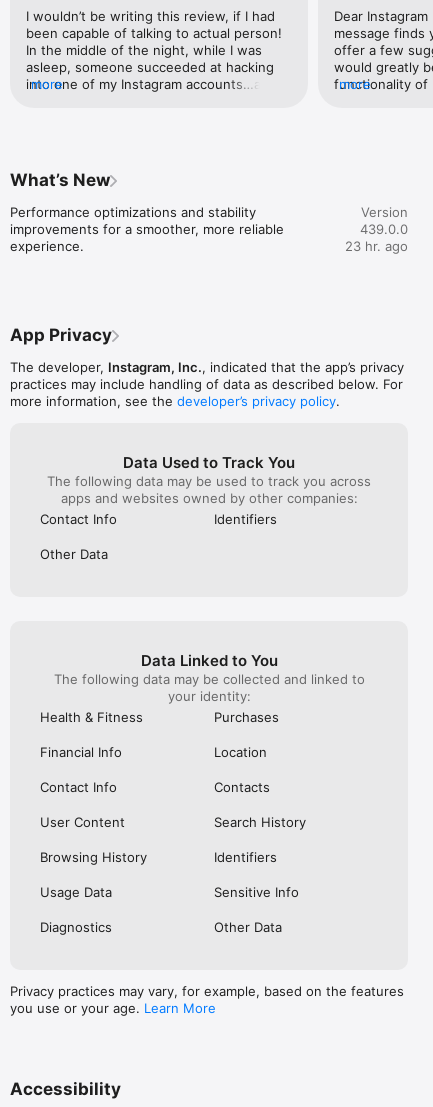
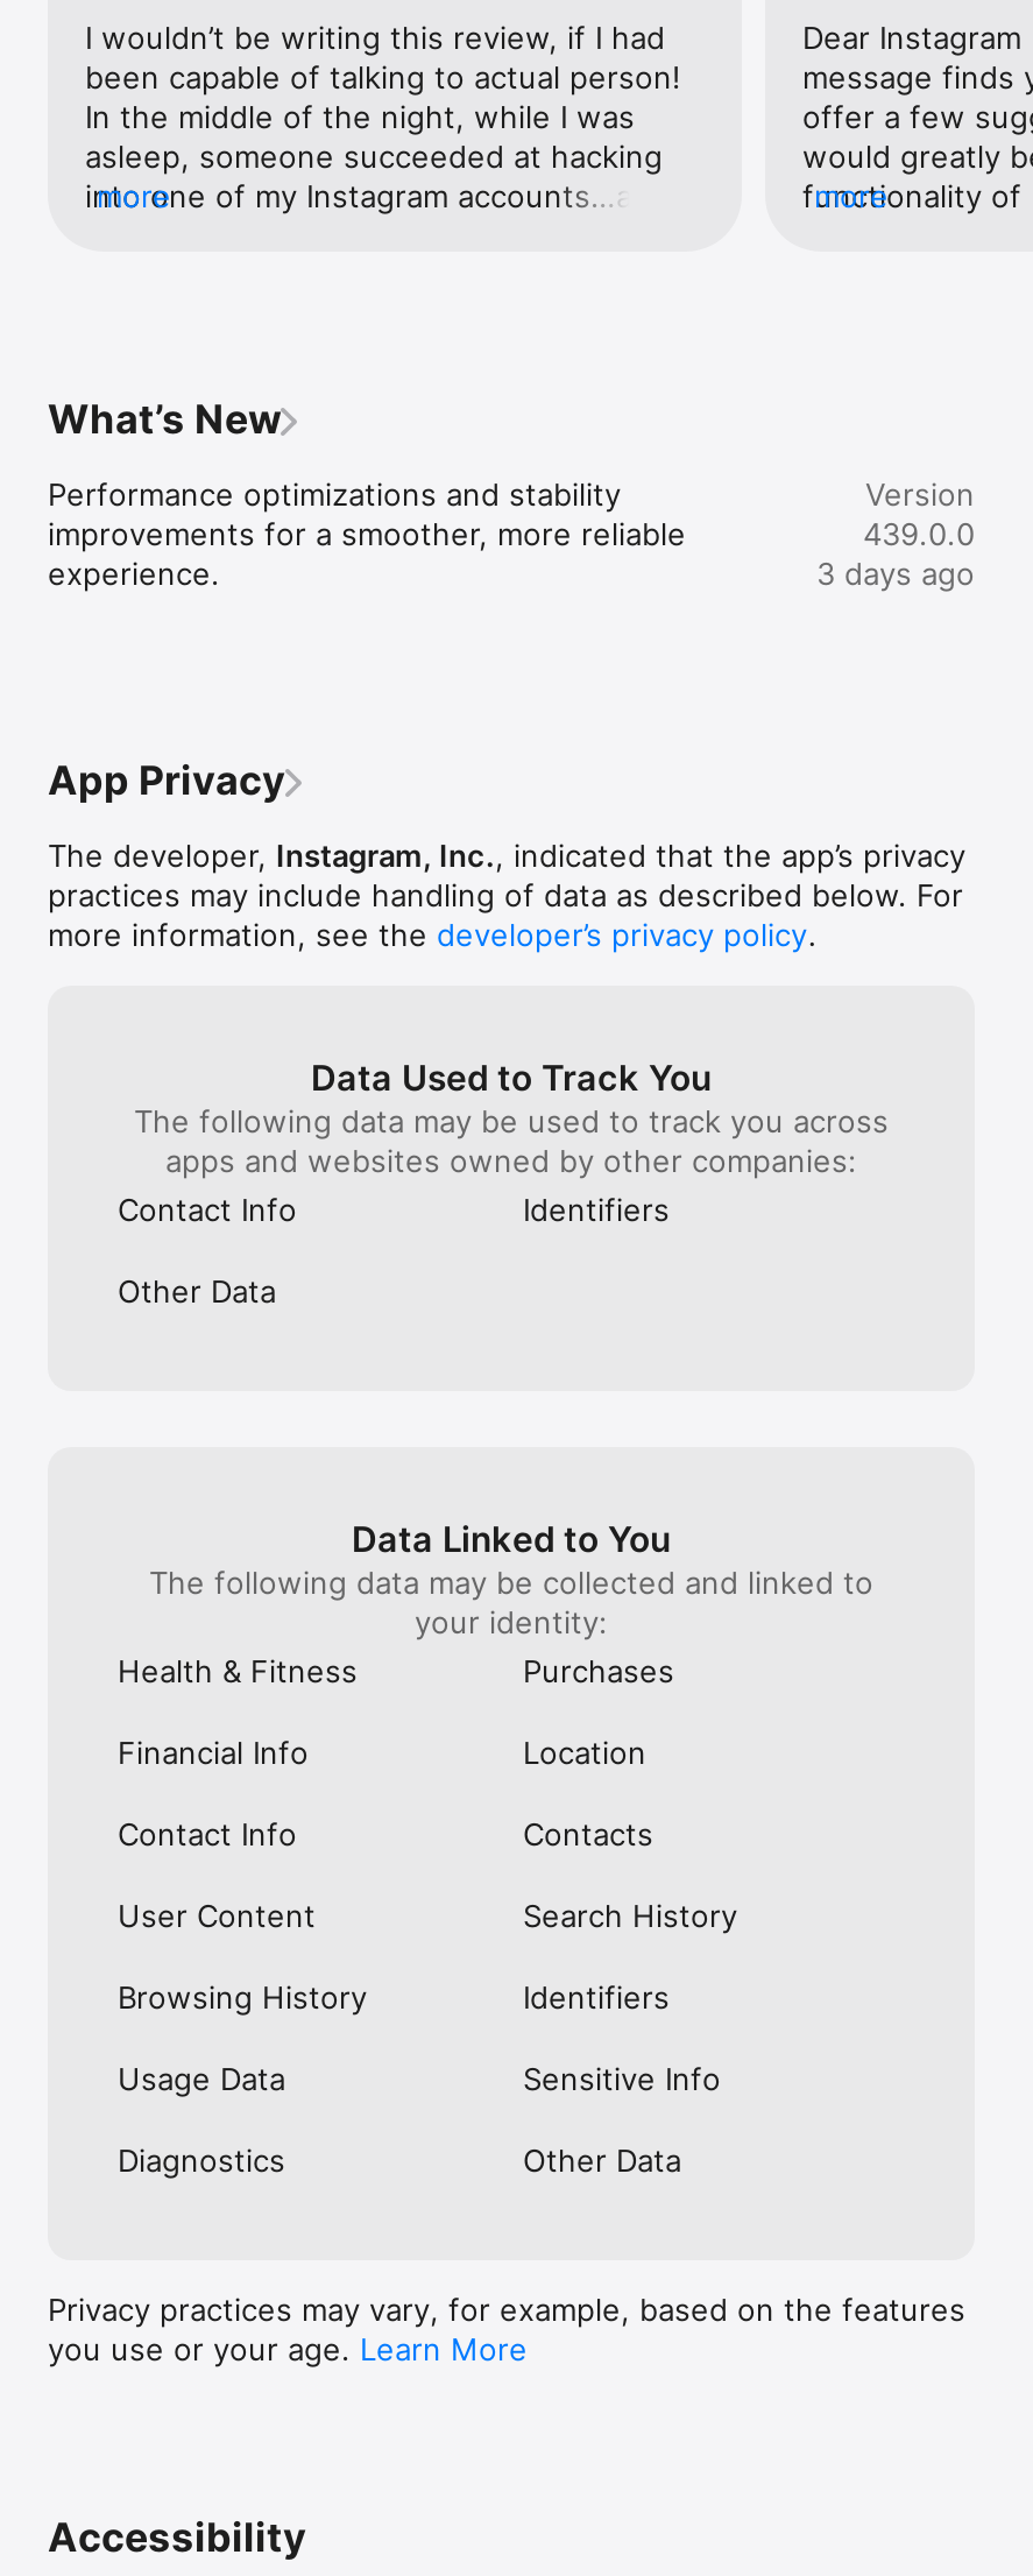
- 23 hr. ago
+ 3 days ago
